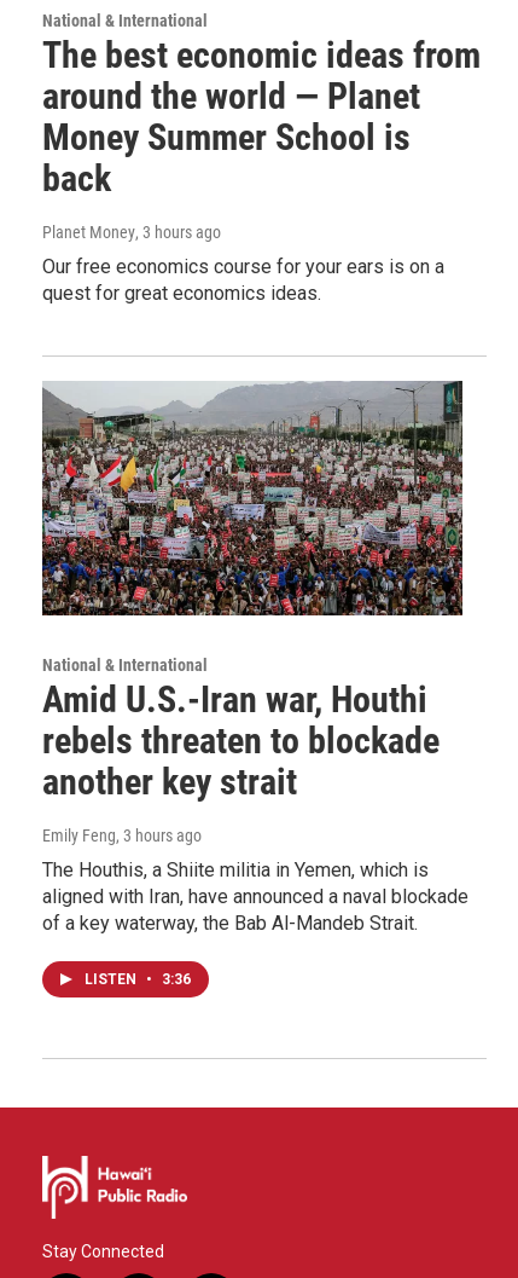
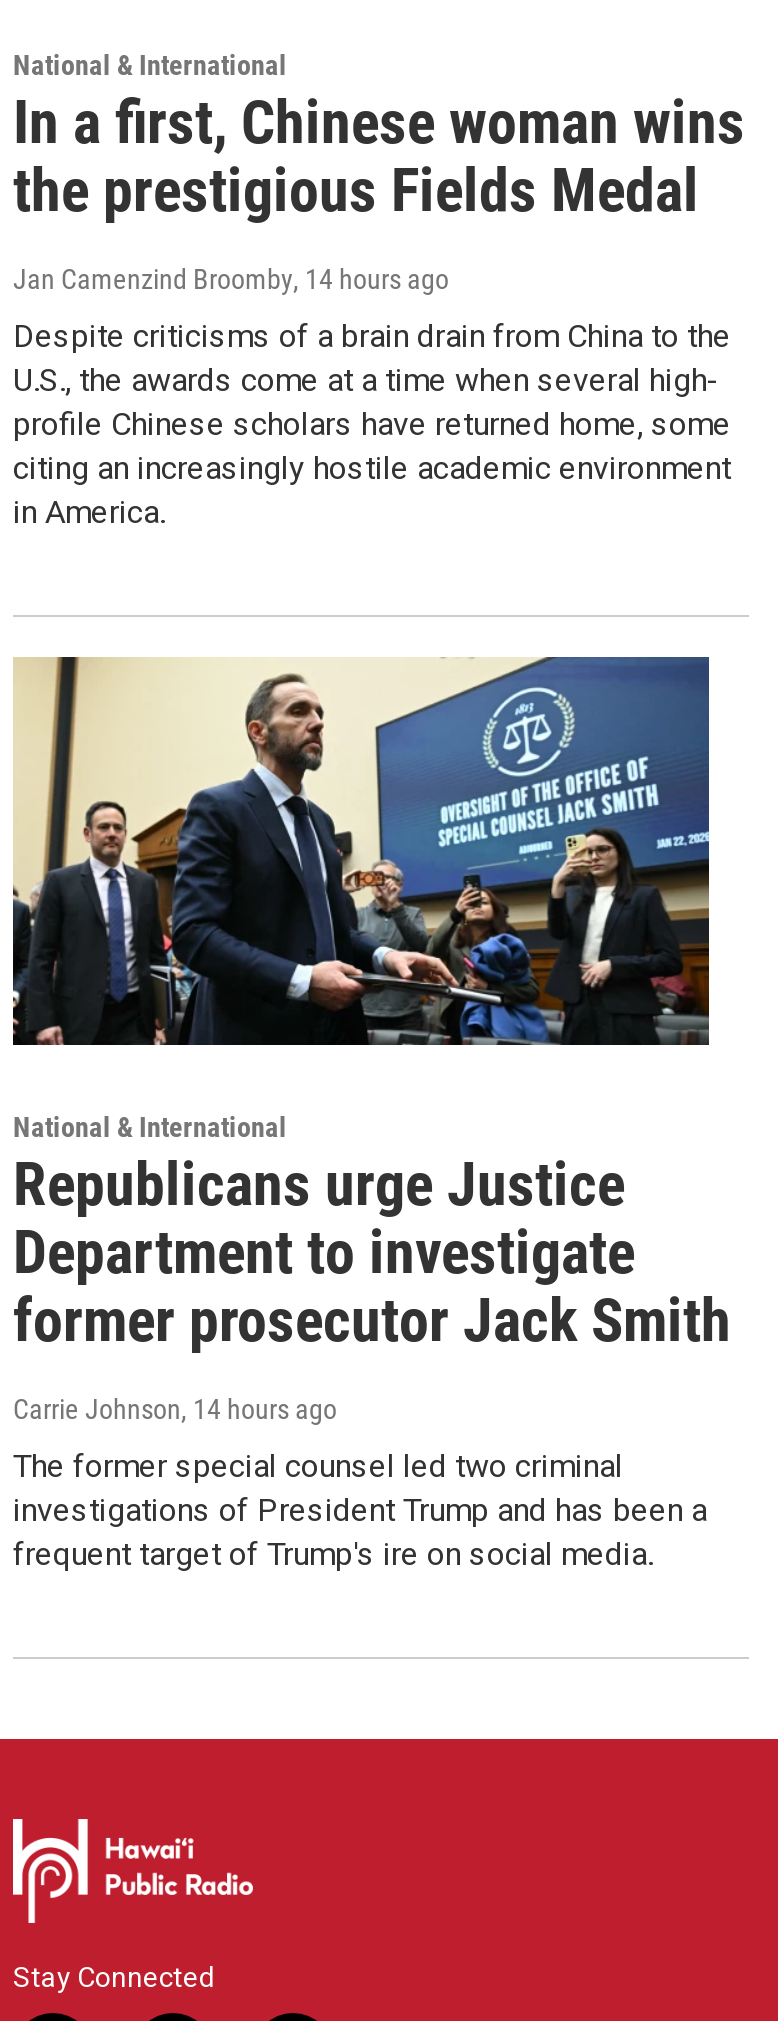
- The best economic ideas from
- around the world — Planet
- Money Summer School is
- back
+ In a first, Chinese woman wins
+ the prestigious Fields Medal

- Planet Money, 3 hours ago
+ Jan Camenzind Broomby, 14 hours ago

- Our free economics course for your ears is on a
- quest for great economics ideas.
+ Despite criticisms of a brain drain from China to the
+ U.S., the awards come at a time when several high-
+ profile Chinese scholars have returned home, some
+ citing an increasingly hostile academic environment
+ in America.

- [image]
+ [image]

- Amid U.S.-Iran war, Houthi
- rebels threaten to blockade
- another key strait
- Emily Feng, 3 hours ago
- The Houthis, a Shiite militia in Yemen, which is
- aligned with Iran, have announced a naval blockade
- of a key waterway, the Bab Al-Mandeb Strait.
- LISTEN • 3:36
+ Republicans urge Justice
+ Department to investigate
+ former prosecutor Jack Smith
+ Carrie Johnson, 14 hours ago
+ The former special counsel led two criminal
+ investigations of President Trump and has been a
+ frequent target of Trump's ire on social media.
